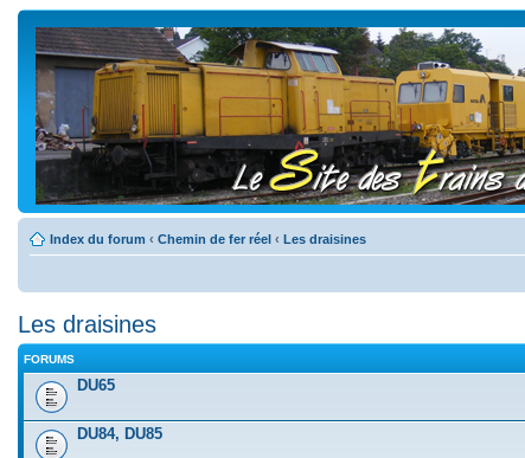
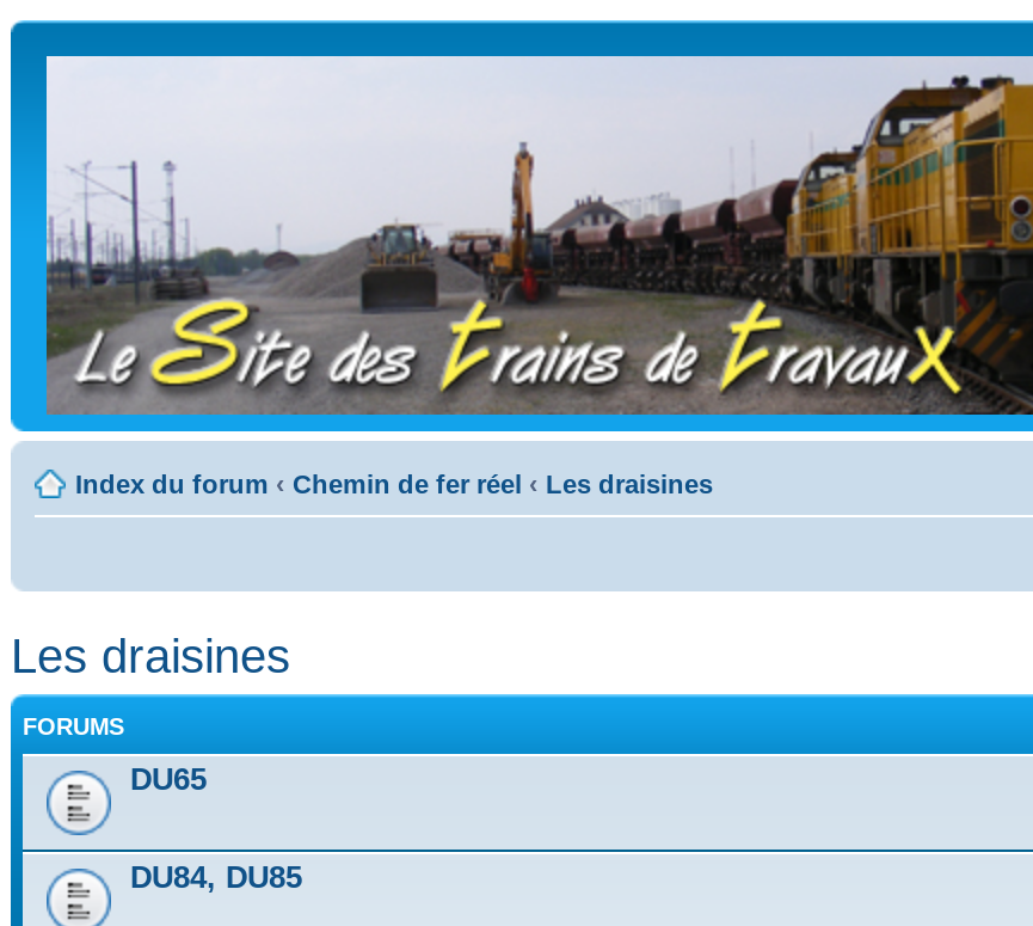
- [image]
+ [image]
